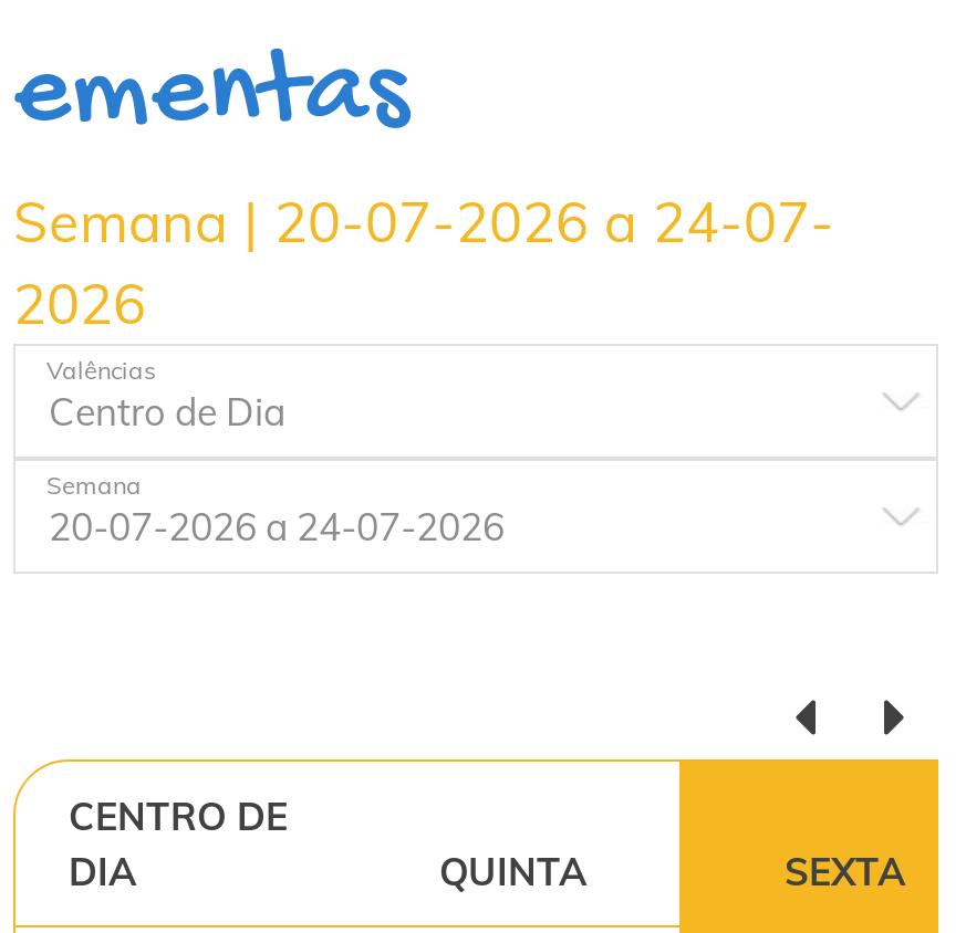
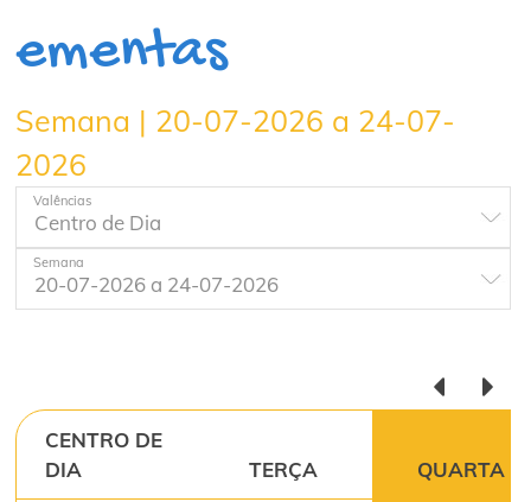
- QUINTA
- SEXTA
+ TERÇA
+ QUARTA
